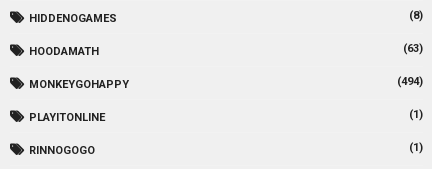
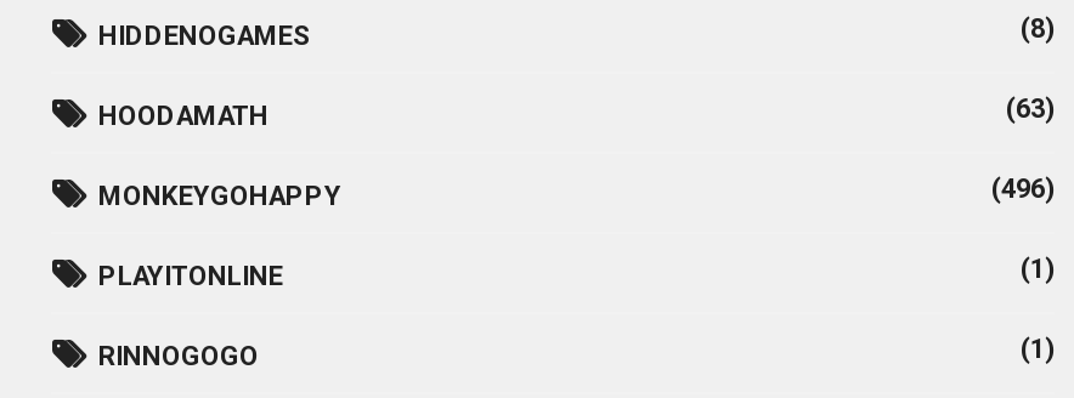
- (494)
+ (496)
